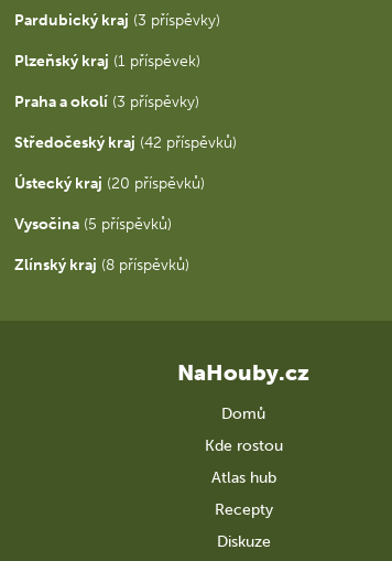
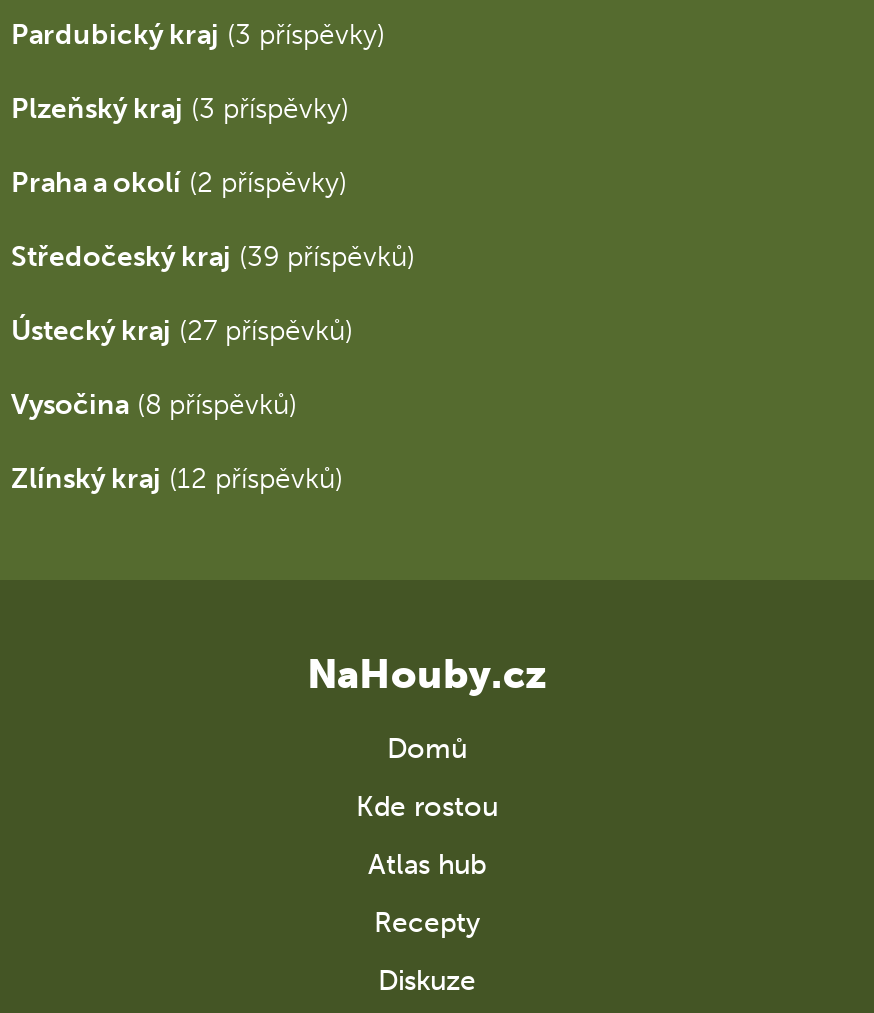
- Plzeňský kraj (1 příspěvek)
+ Plzeňský kraj (3 příspěvky)

- Praha a okolí (3 příspěvky)
+ Praha a okolí (2 příspěvky)

- Středočeský kraj (42 příspěvků)
+ Středočeský kraj (39 příspěvků)

- Ústecký kraj (20 příspěvků)
+ Ústecký kraj (27 příspěvků)

- Vysočina (5 příspěvků)
+ Vysočina (8 příspěvků)

- Zlínský kraj (8 příspěvků)
+ Zlínský kraj (12 příspěvků)
